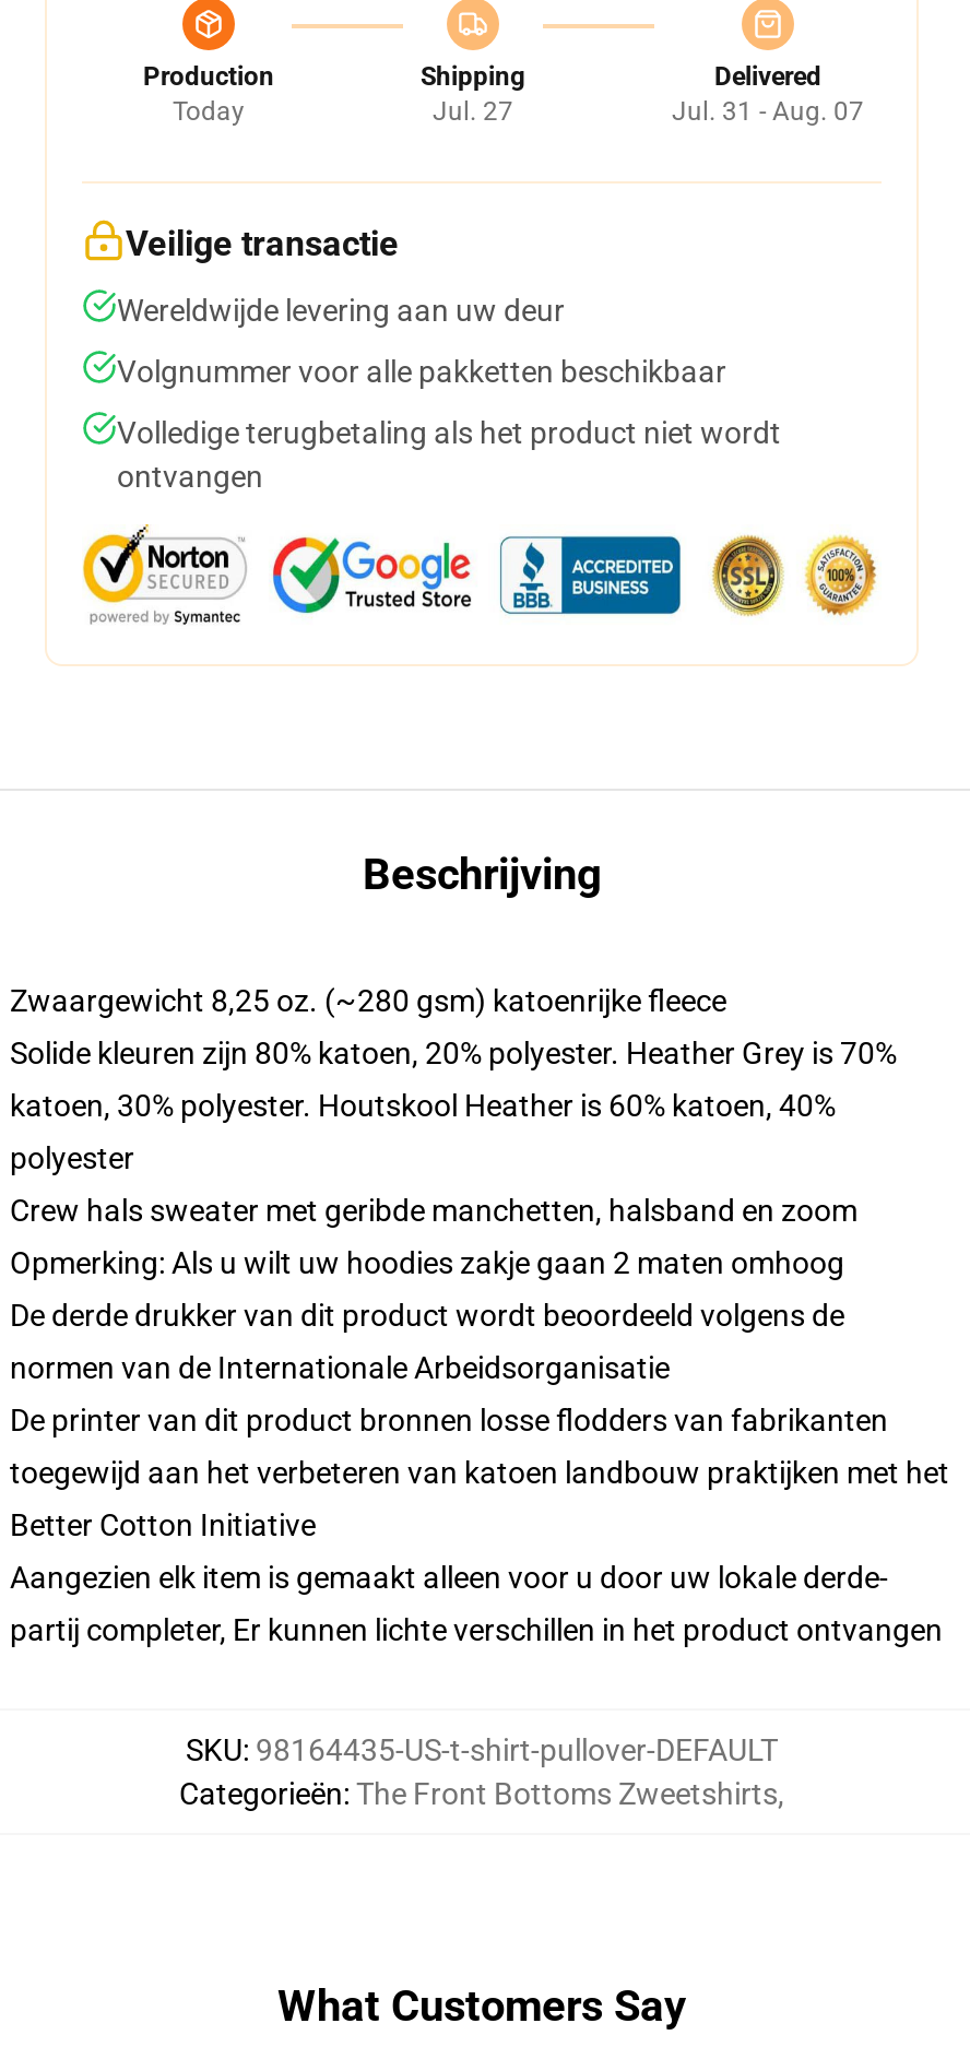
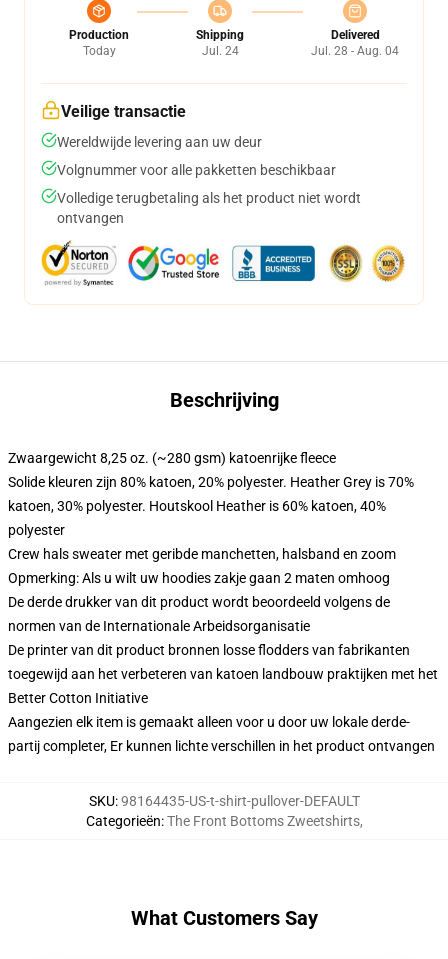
- Jul. 27
+ Jul. 24

- Jul. 31 - Aug. 07
+ Jul. 28 - Aug. 04
